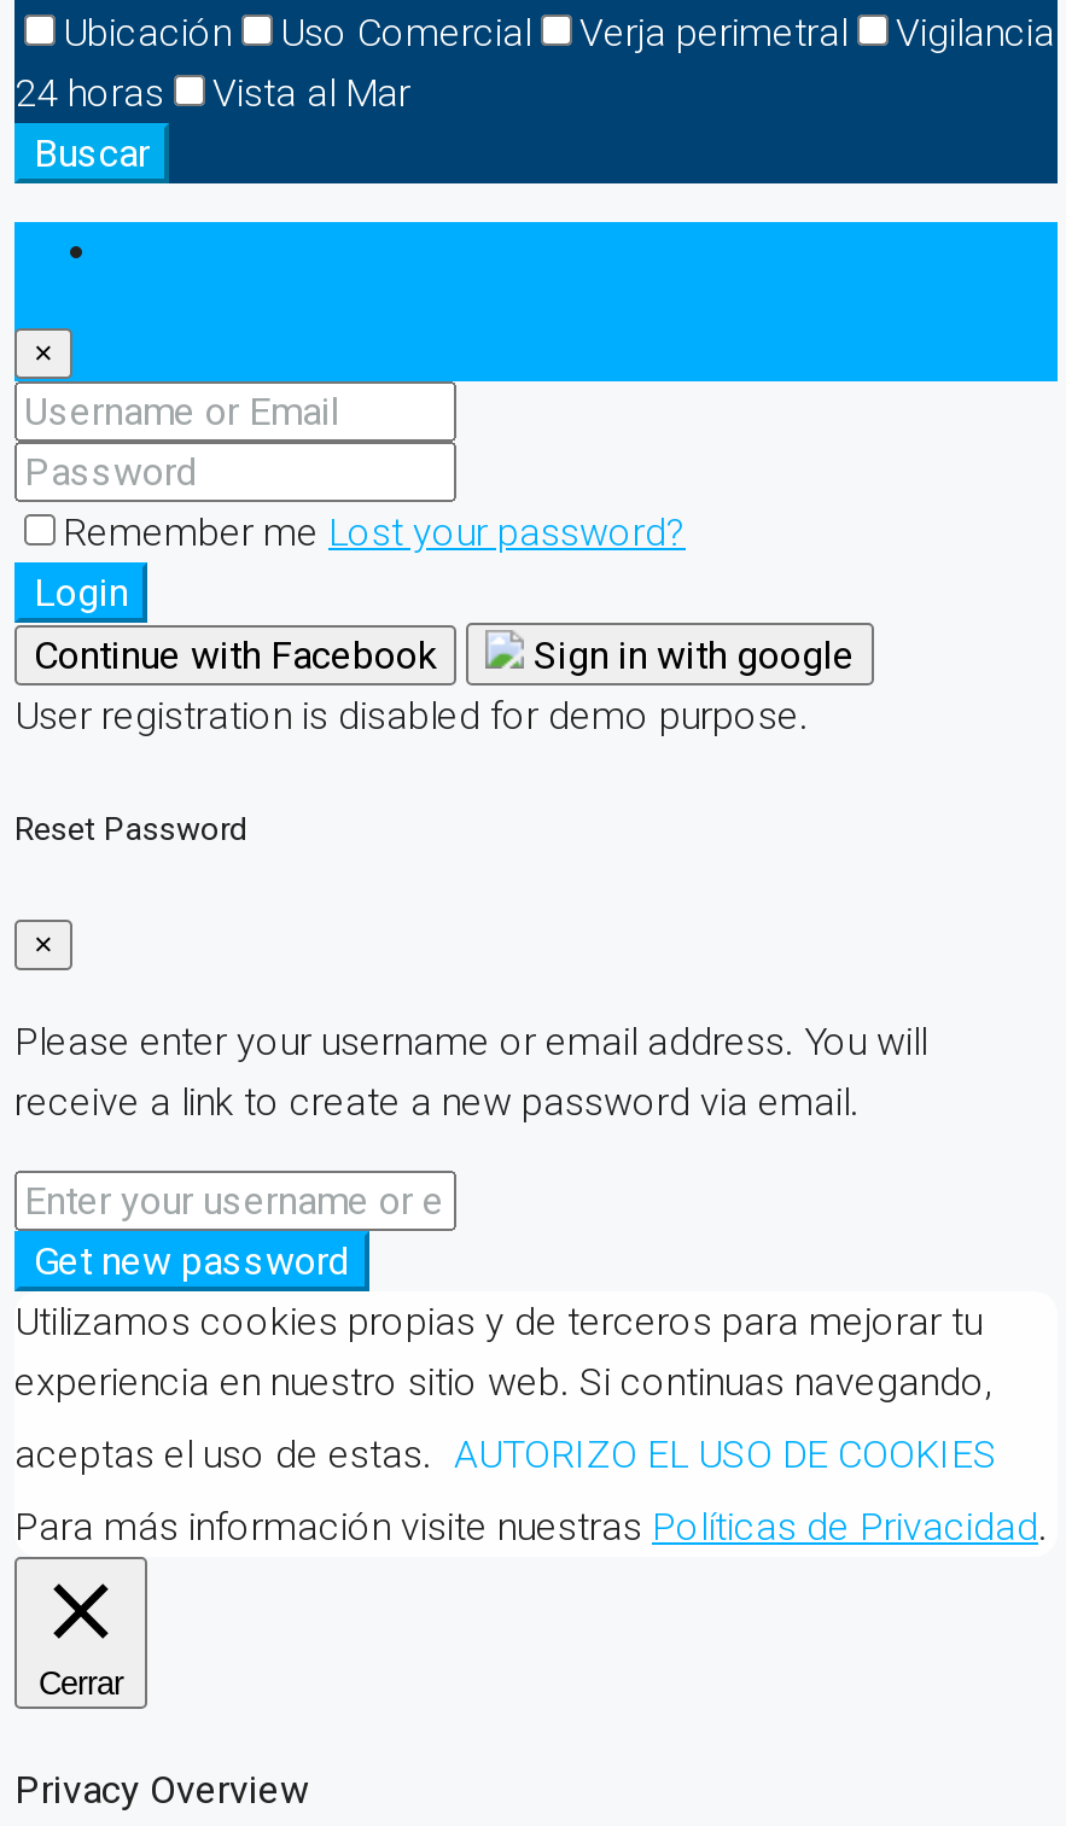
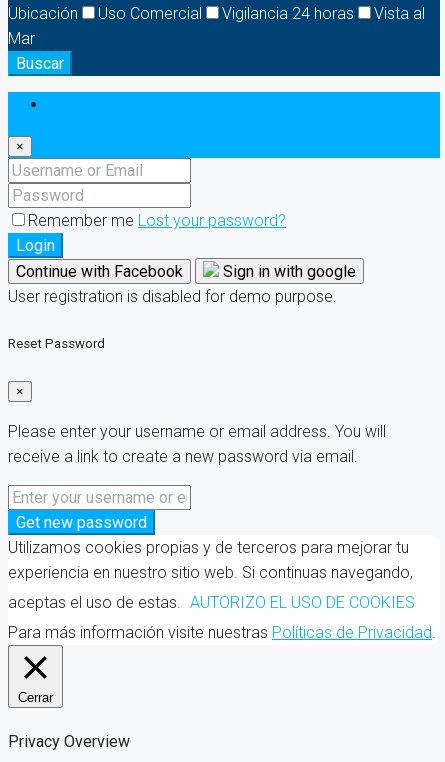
- Verja perimetral
- Vigilancia
- 24 horas
- Vista al Mar
+ Vigilancia 24 horas
+ Vista al
+ Mar
